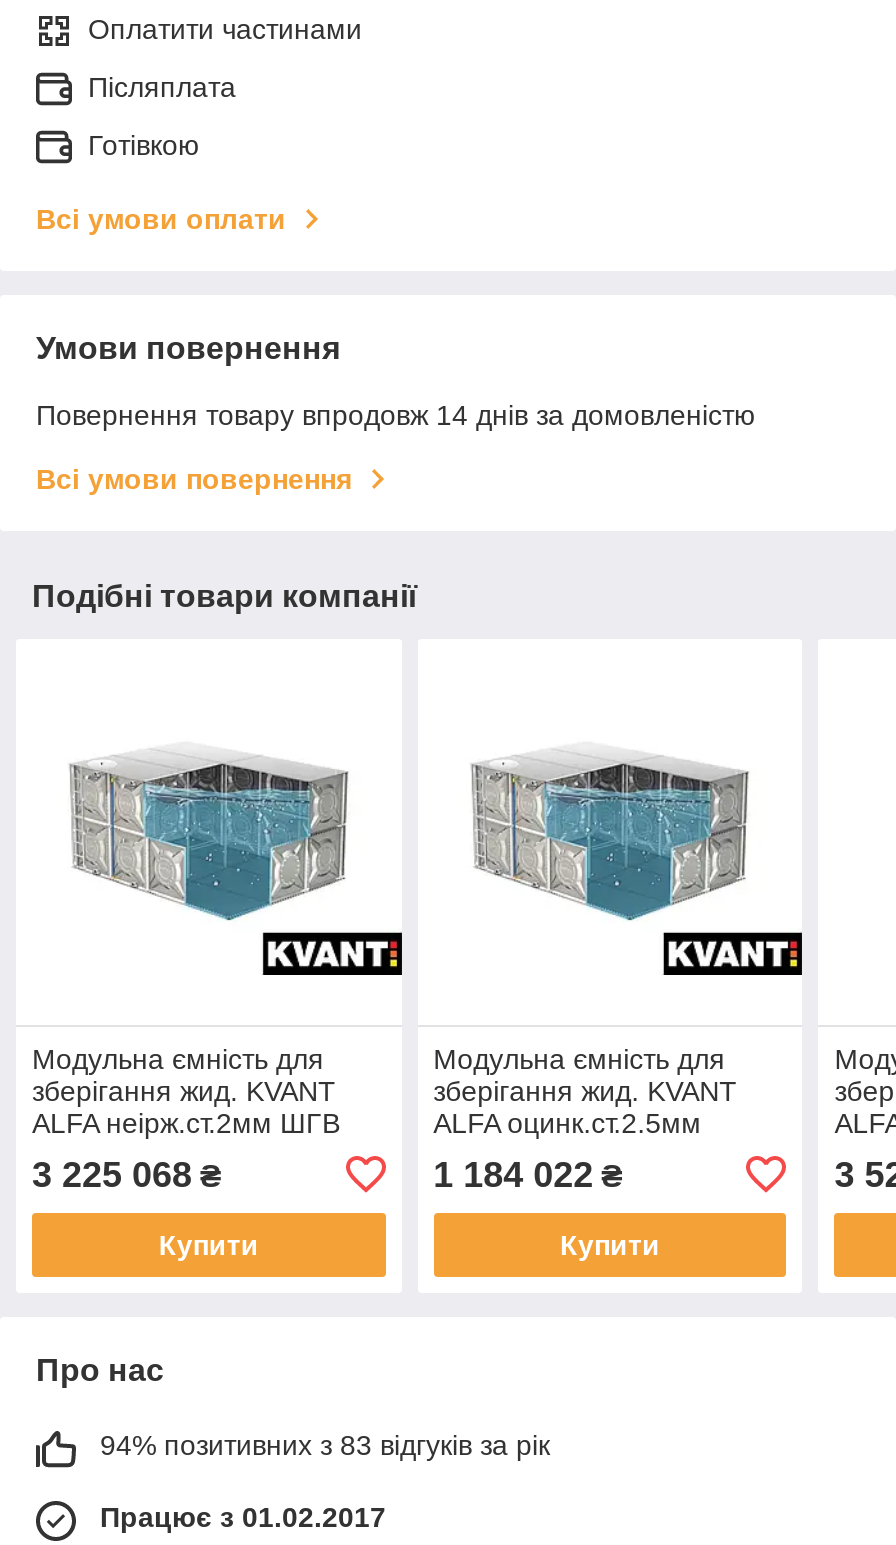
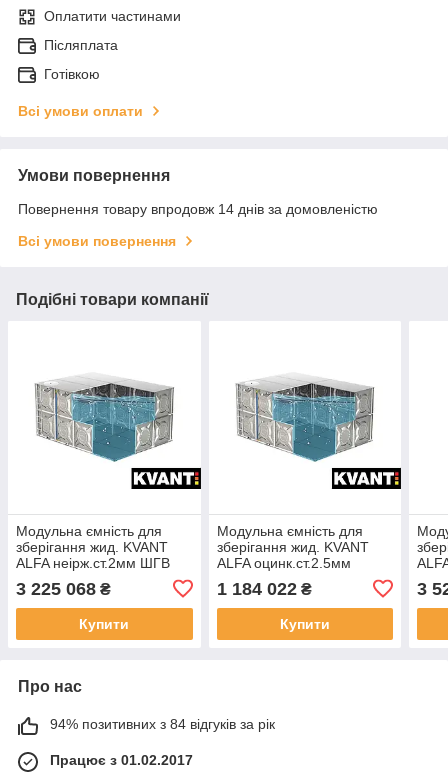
- 94% позитивних з 83 відгуків за рік
+ 94% позитивних з 84 відгуків за рік
